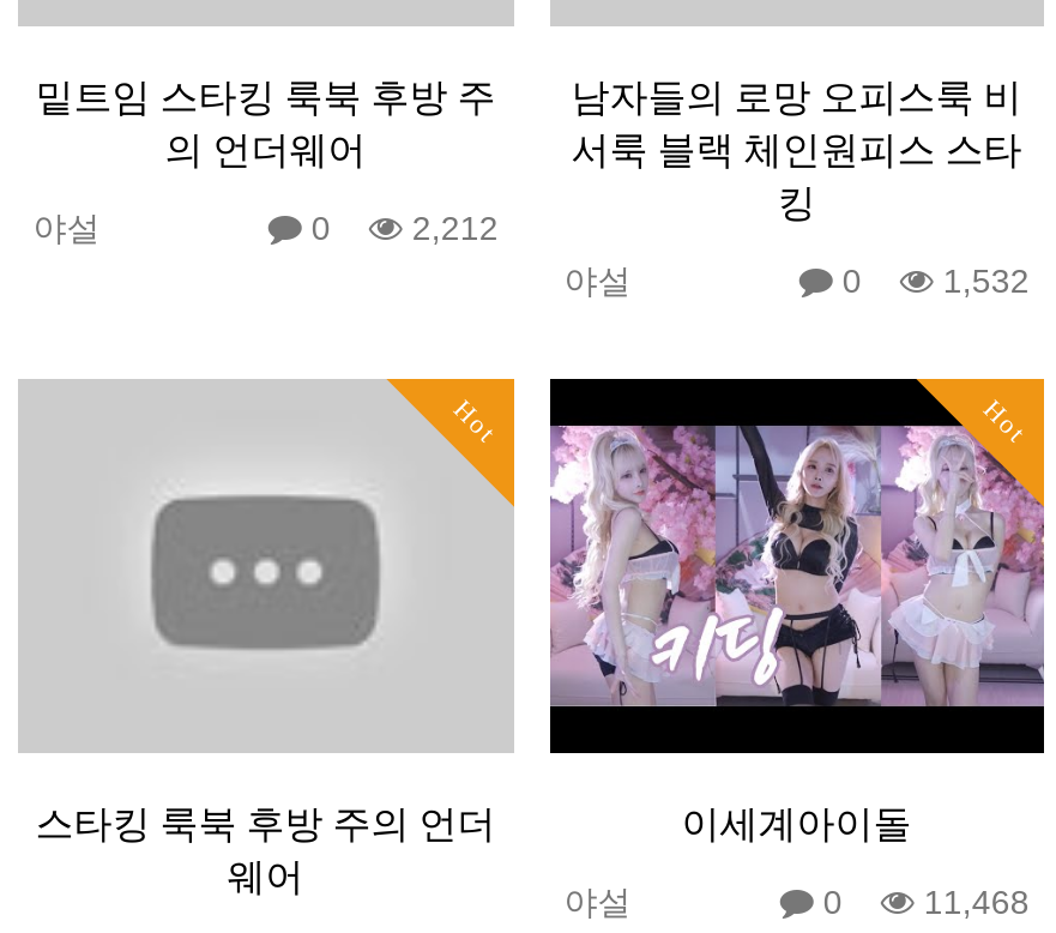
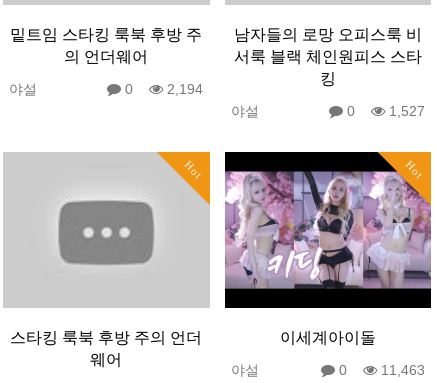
- 0 2,212
+ 0 2,194

- 0 1,532
+ 0 1,527

- 0 11,468
+ 0 11,463
